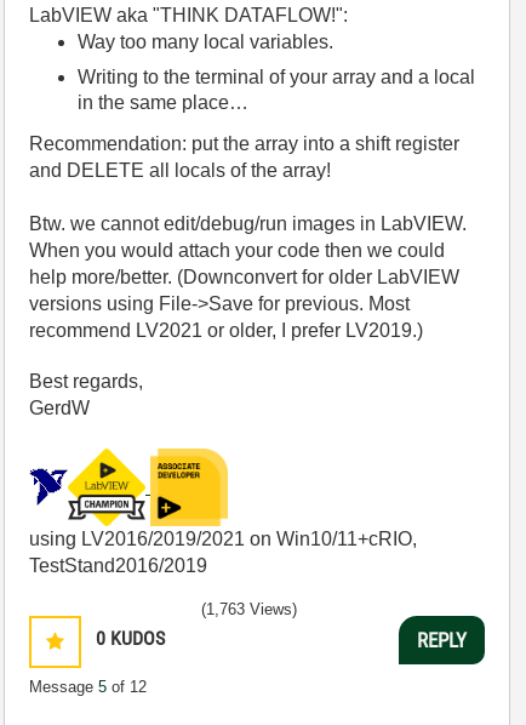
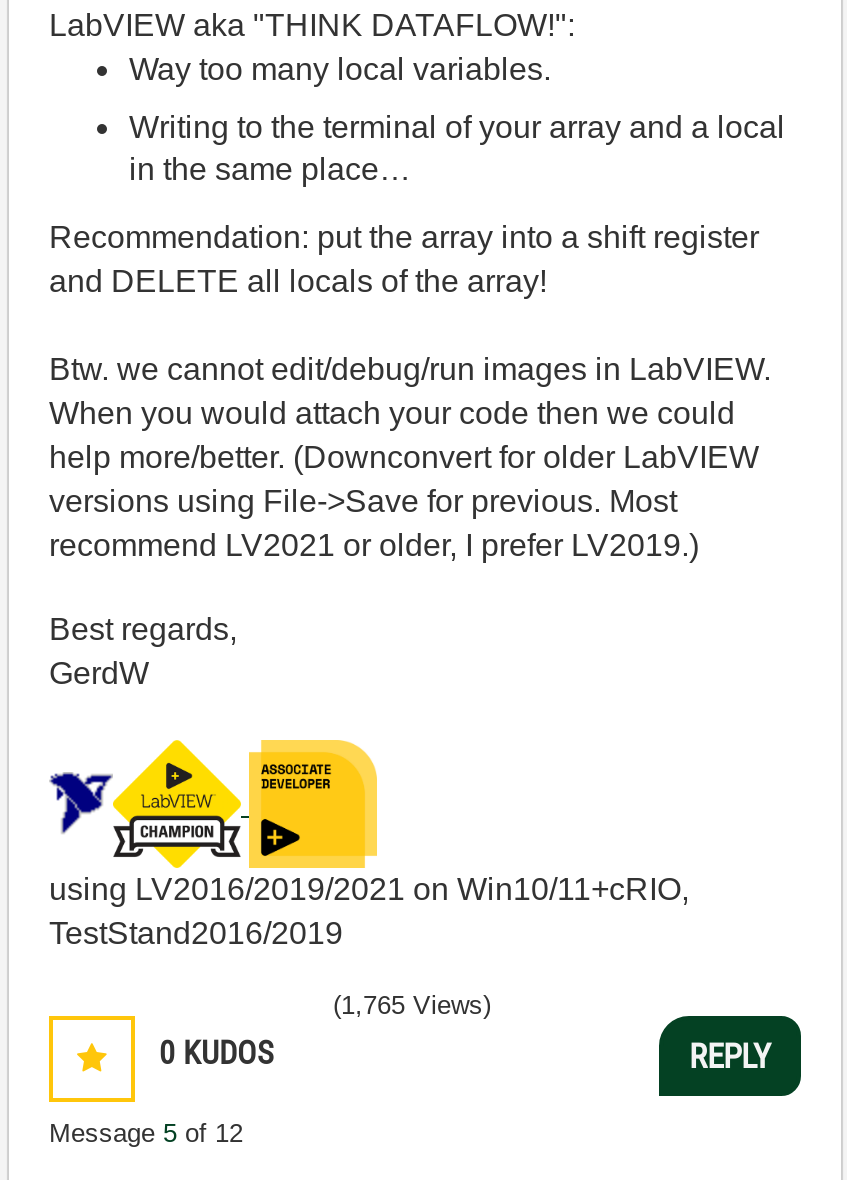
- (1,763 Views)
+ (1,765 Views)
